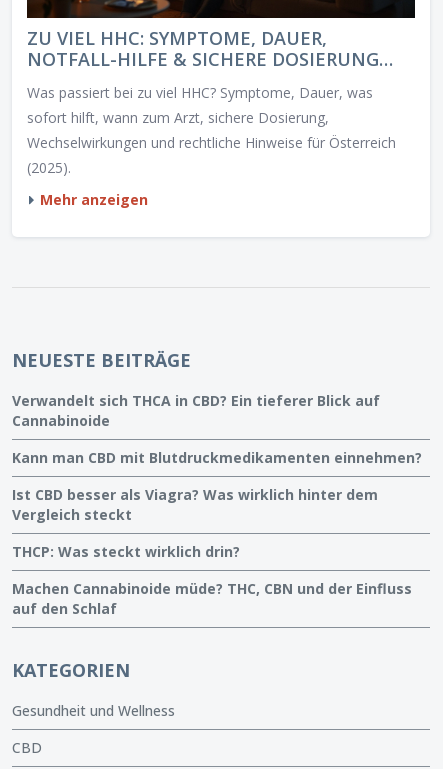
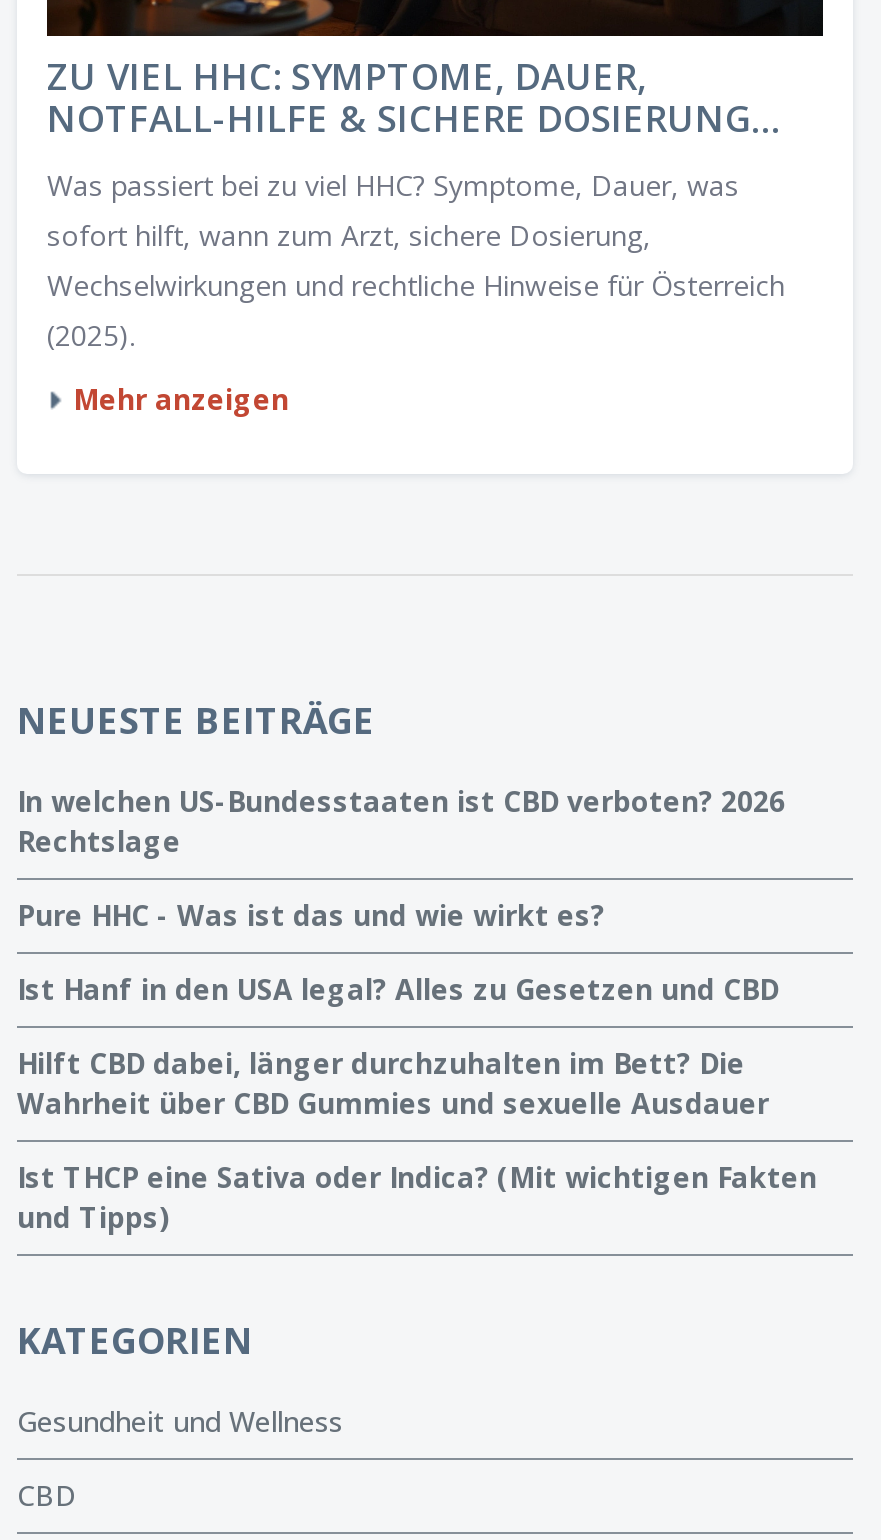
- Verwandelt sich THCA in CBD? Ein tieferer Blick auf
- Cannabinoide
+ In welchen US-Bundesstaaten ist CBD verboten? 2026
+ Rechtslage

- Kann man CBD mit Blutdruckmedikamenten einnehmen?
+ Pure HHC - Was ist das und wie wirkt es?

- Ist CBD besser als Viagra? Was wirklich hinter dem
- Vergleich steckt
+ Ist Hanf in den USA legal? Alles zu Gesetzen und CBD

- THCP: Was steckt wirklich drin?
+ Hilft CBD dabei, länger durchzuhalten im Bett? Die
+ Wahrheit über CBD Gummies und sexuelle Ausdauer

- Machen Cannabinoide müde? THC, CBN und der Einfluss
- auf den Schlaf
+ Ist THCP eine Sativa oder Indica? (Mit wichtigen Fakten
+ und Tipps)
